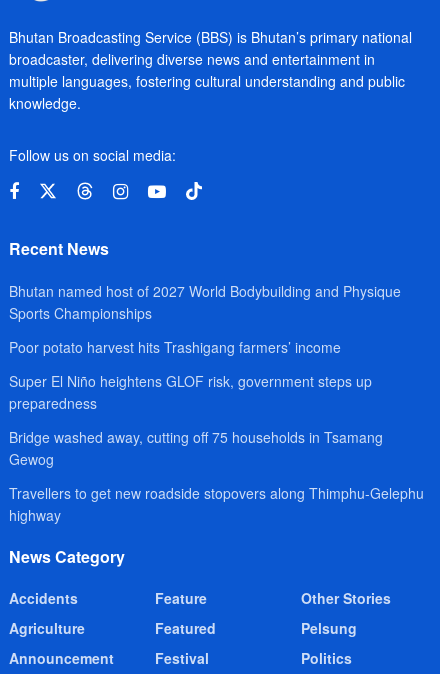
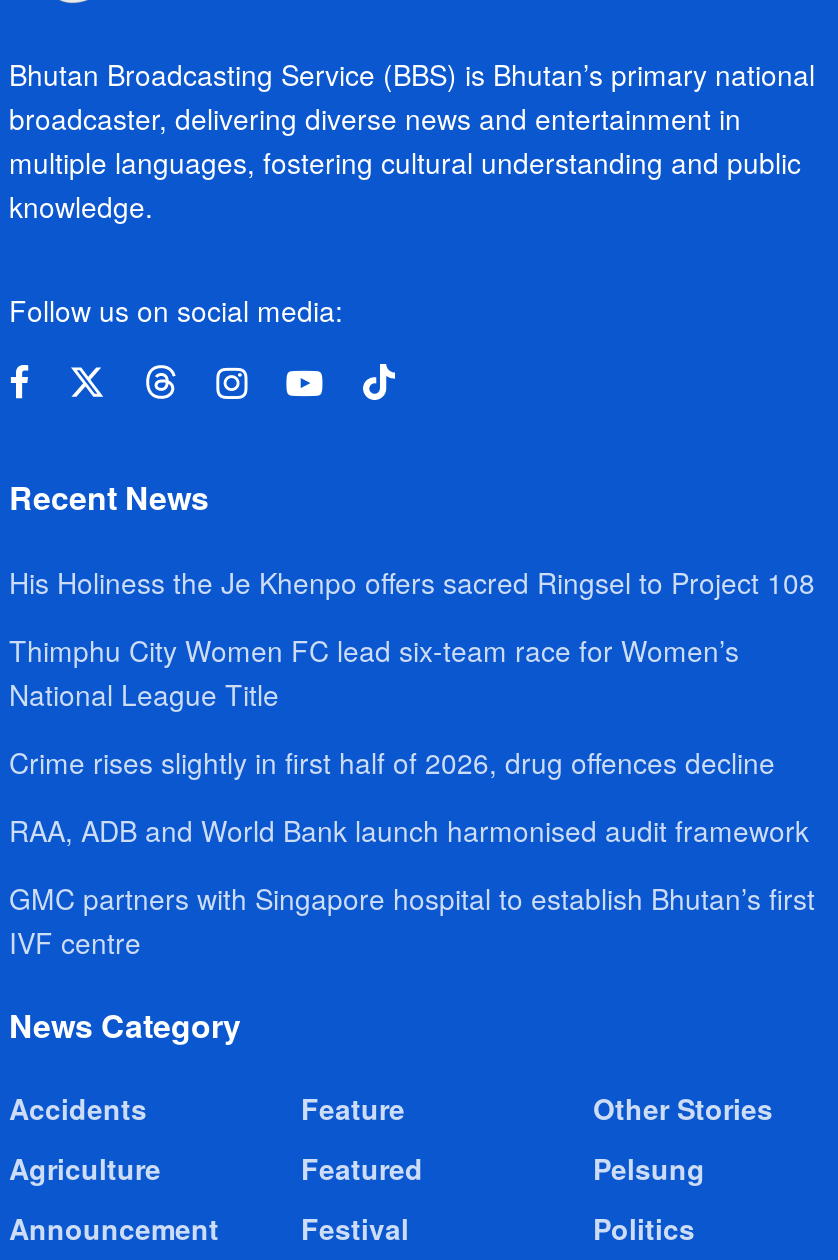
- Bhutan named host of 2027 World Bodybuilding and Physique
- Sports Championships
+ His Holiness the Je Khenpo offers sacred Ringsel to Project 108

- Poor potato harvest hits Trashigang farmers’ income
+ Thimphu City Women FC lead six-team race for Women’s
+ National League Title

- Super El Niño heightens GLOF risk, government steps up
- preparedness
+ Crime rises slightly in first half of 2026, drug offences decline

- Bridge washed away, cutting off 75 households in Tsamang
- Gewog
+ RAA, ADB and World Bank launch harmonised audit framework

- Travellers to get new roadside stopovers along Thimphu-Gelephu
- highway
+ GMC partners with Singapore hospital to establish Bhutan’s first
+ IVF centre
